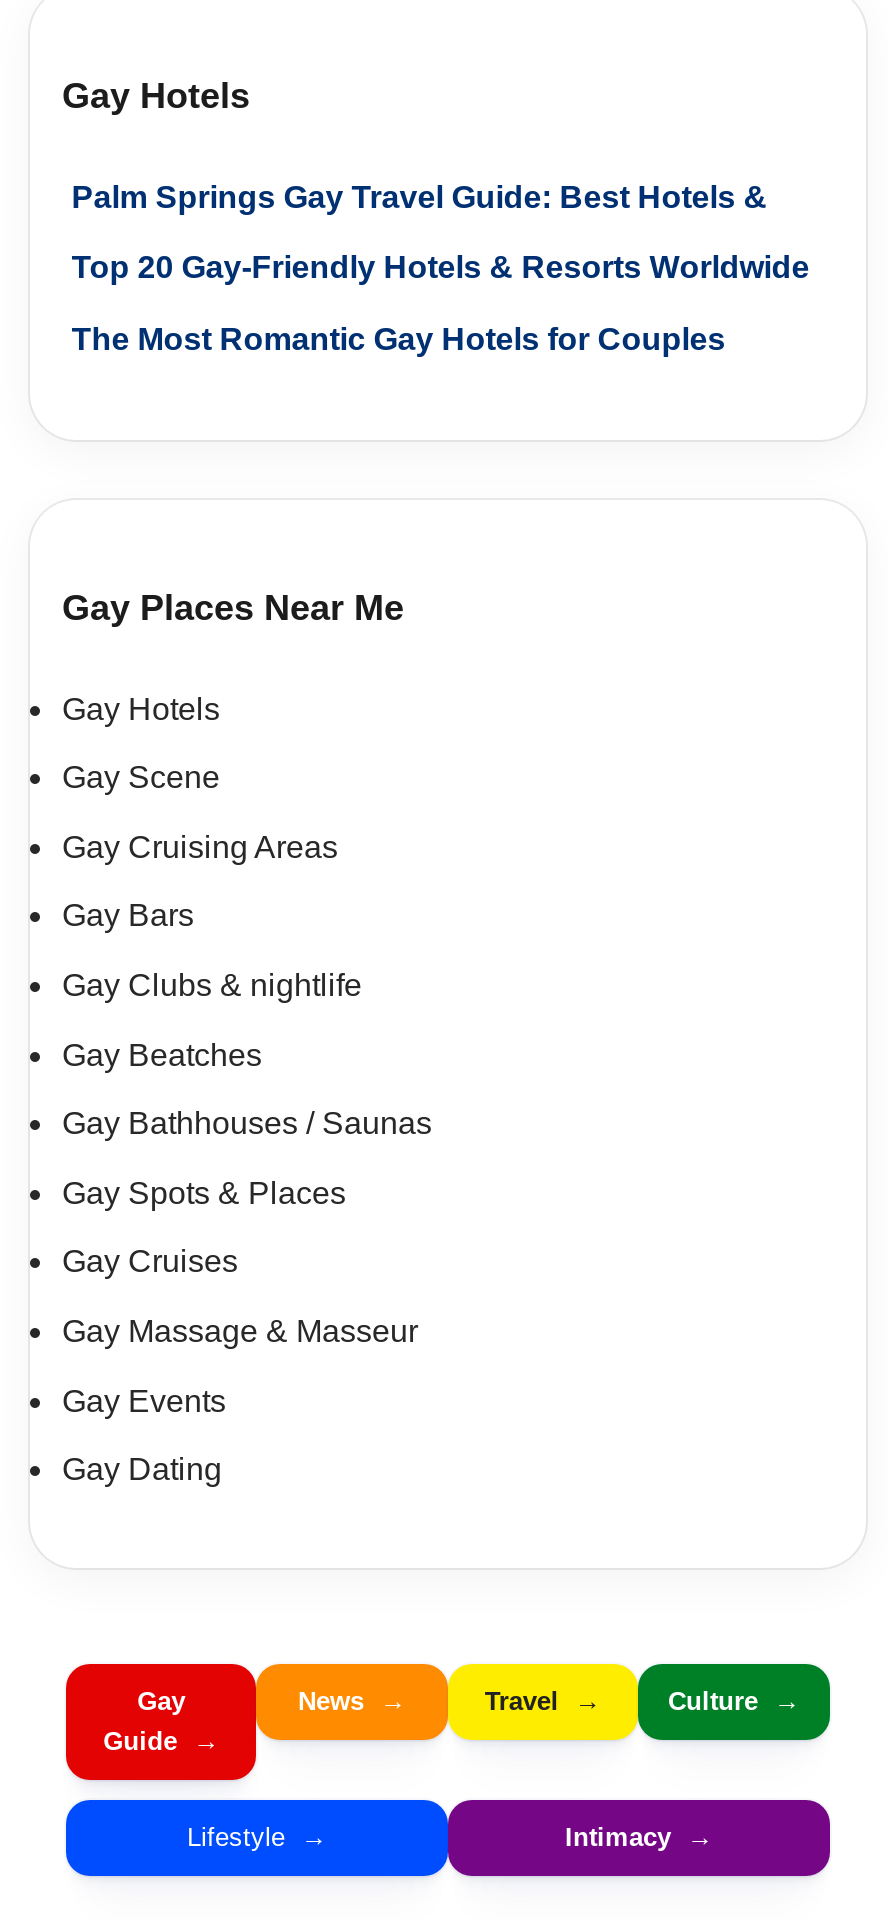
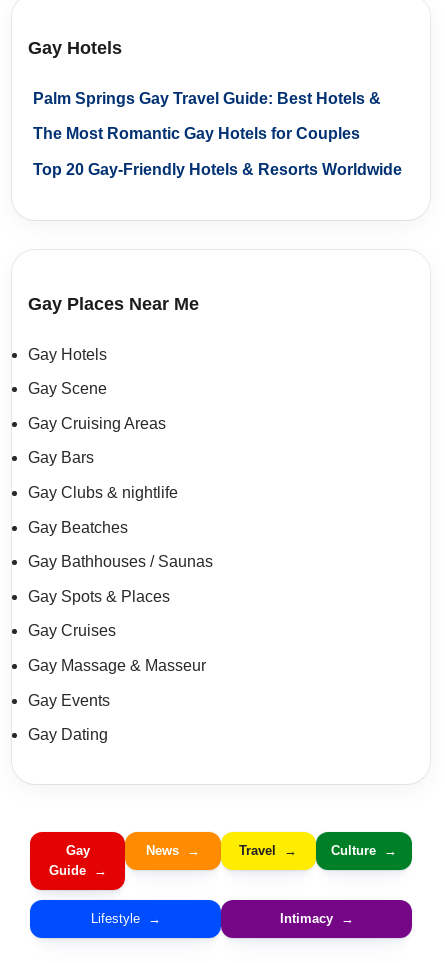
moved down: Top 20 Gay-Friendly Hotels & Resorts Worldwide

moved up: The Most Romantic Gay Hotels for Couples
